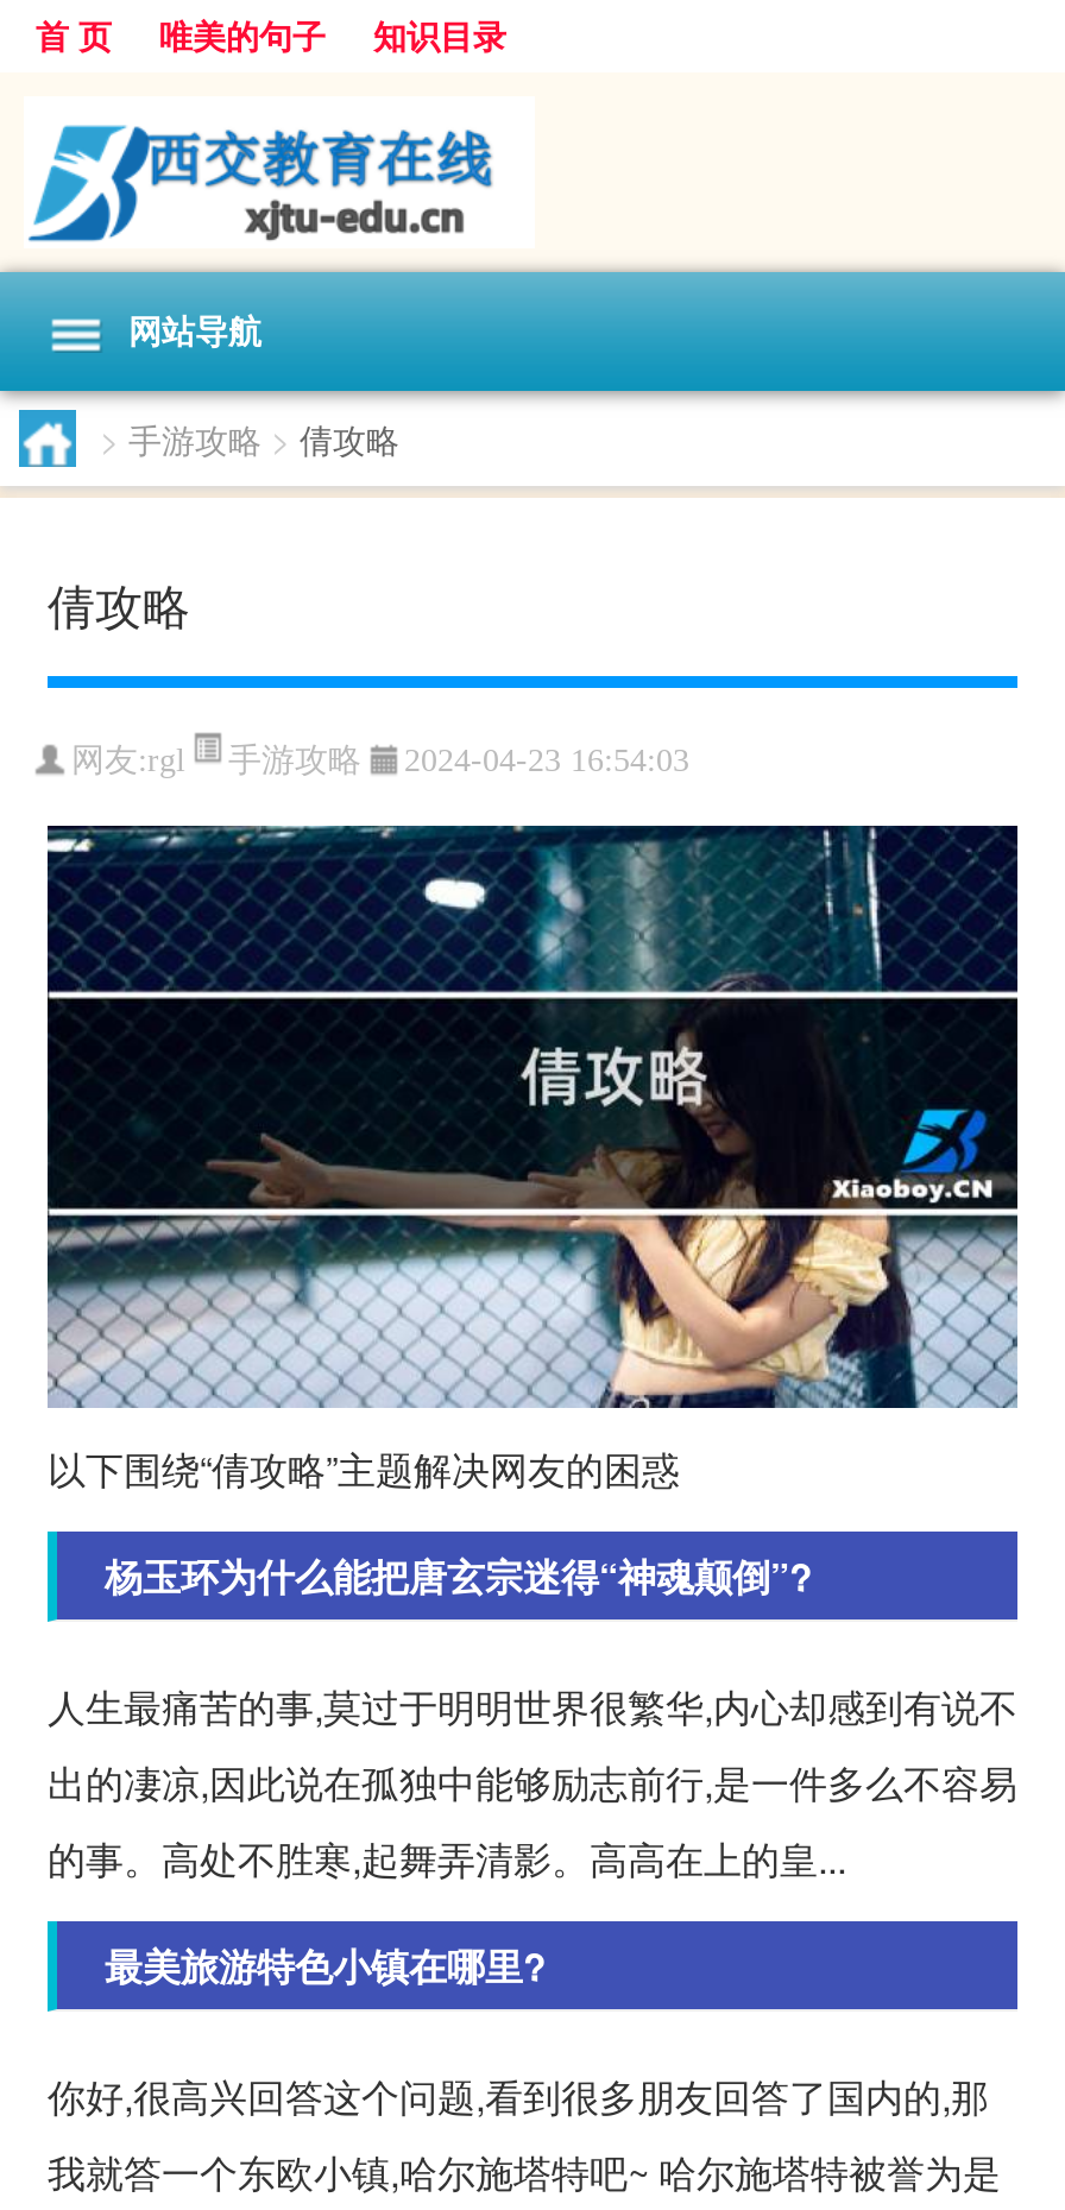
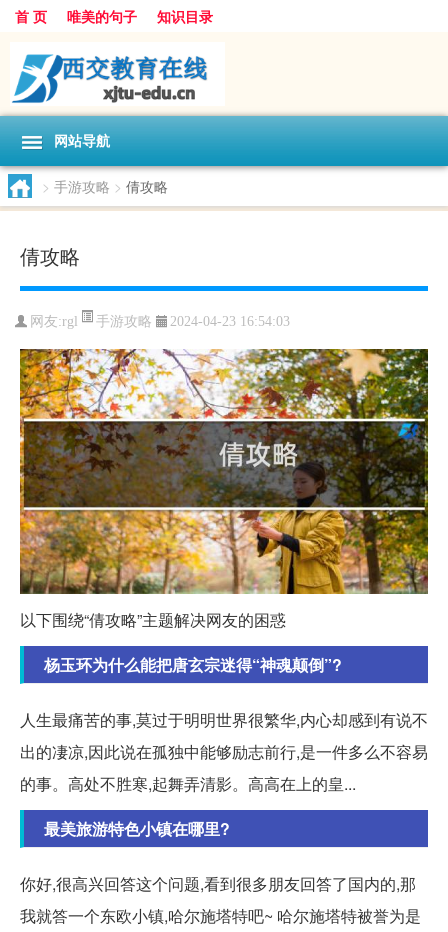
- [image]
+ [image]
